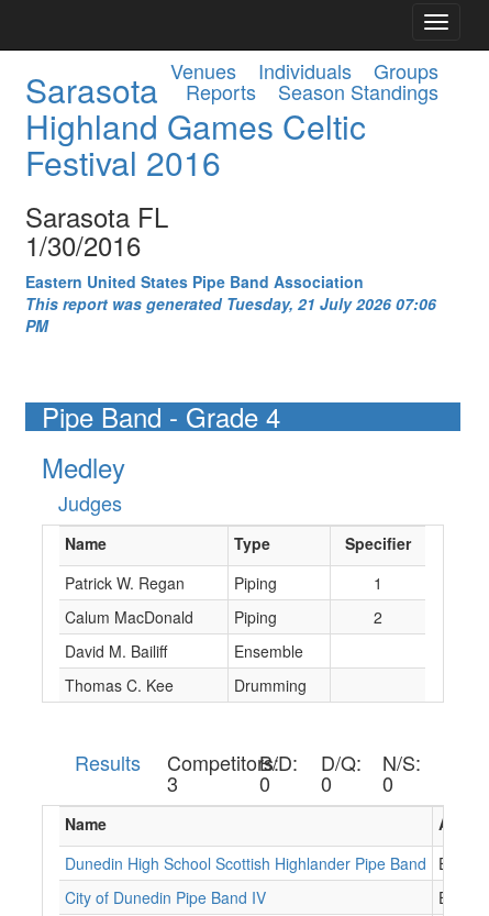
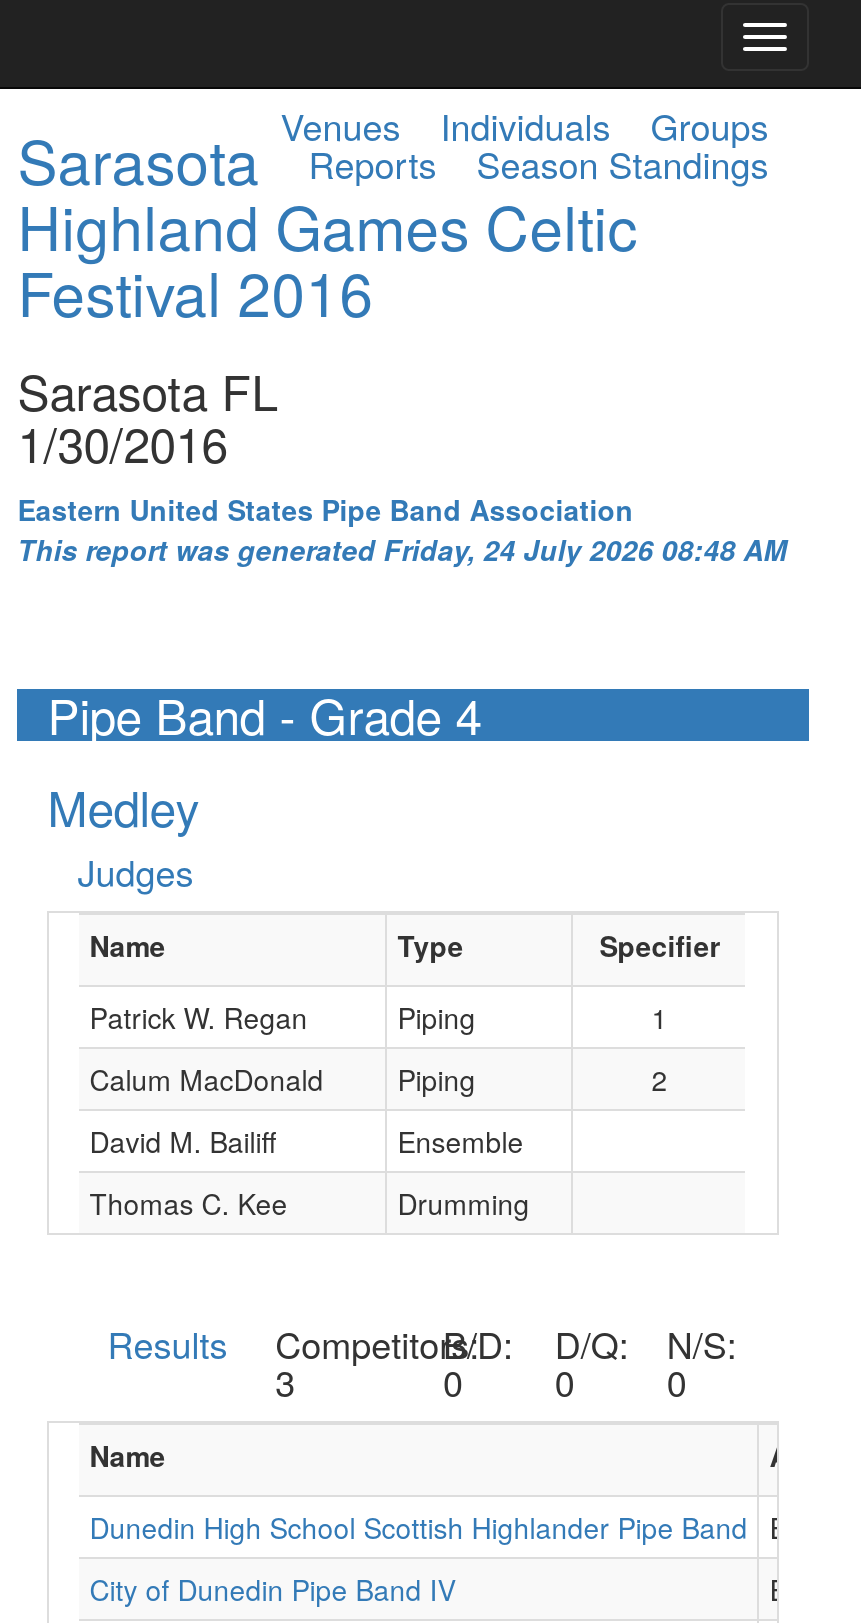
- This report was generated Tuesday, 21 July 2026 07:06
- PM
+ This report was generated Friday, 24 July 2026 08:48 AM
